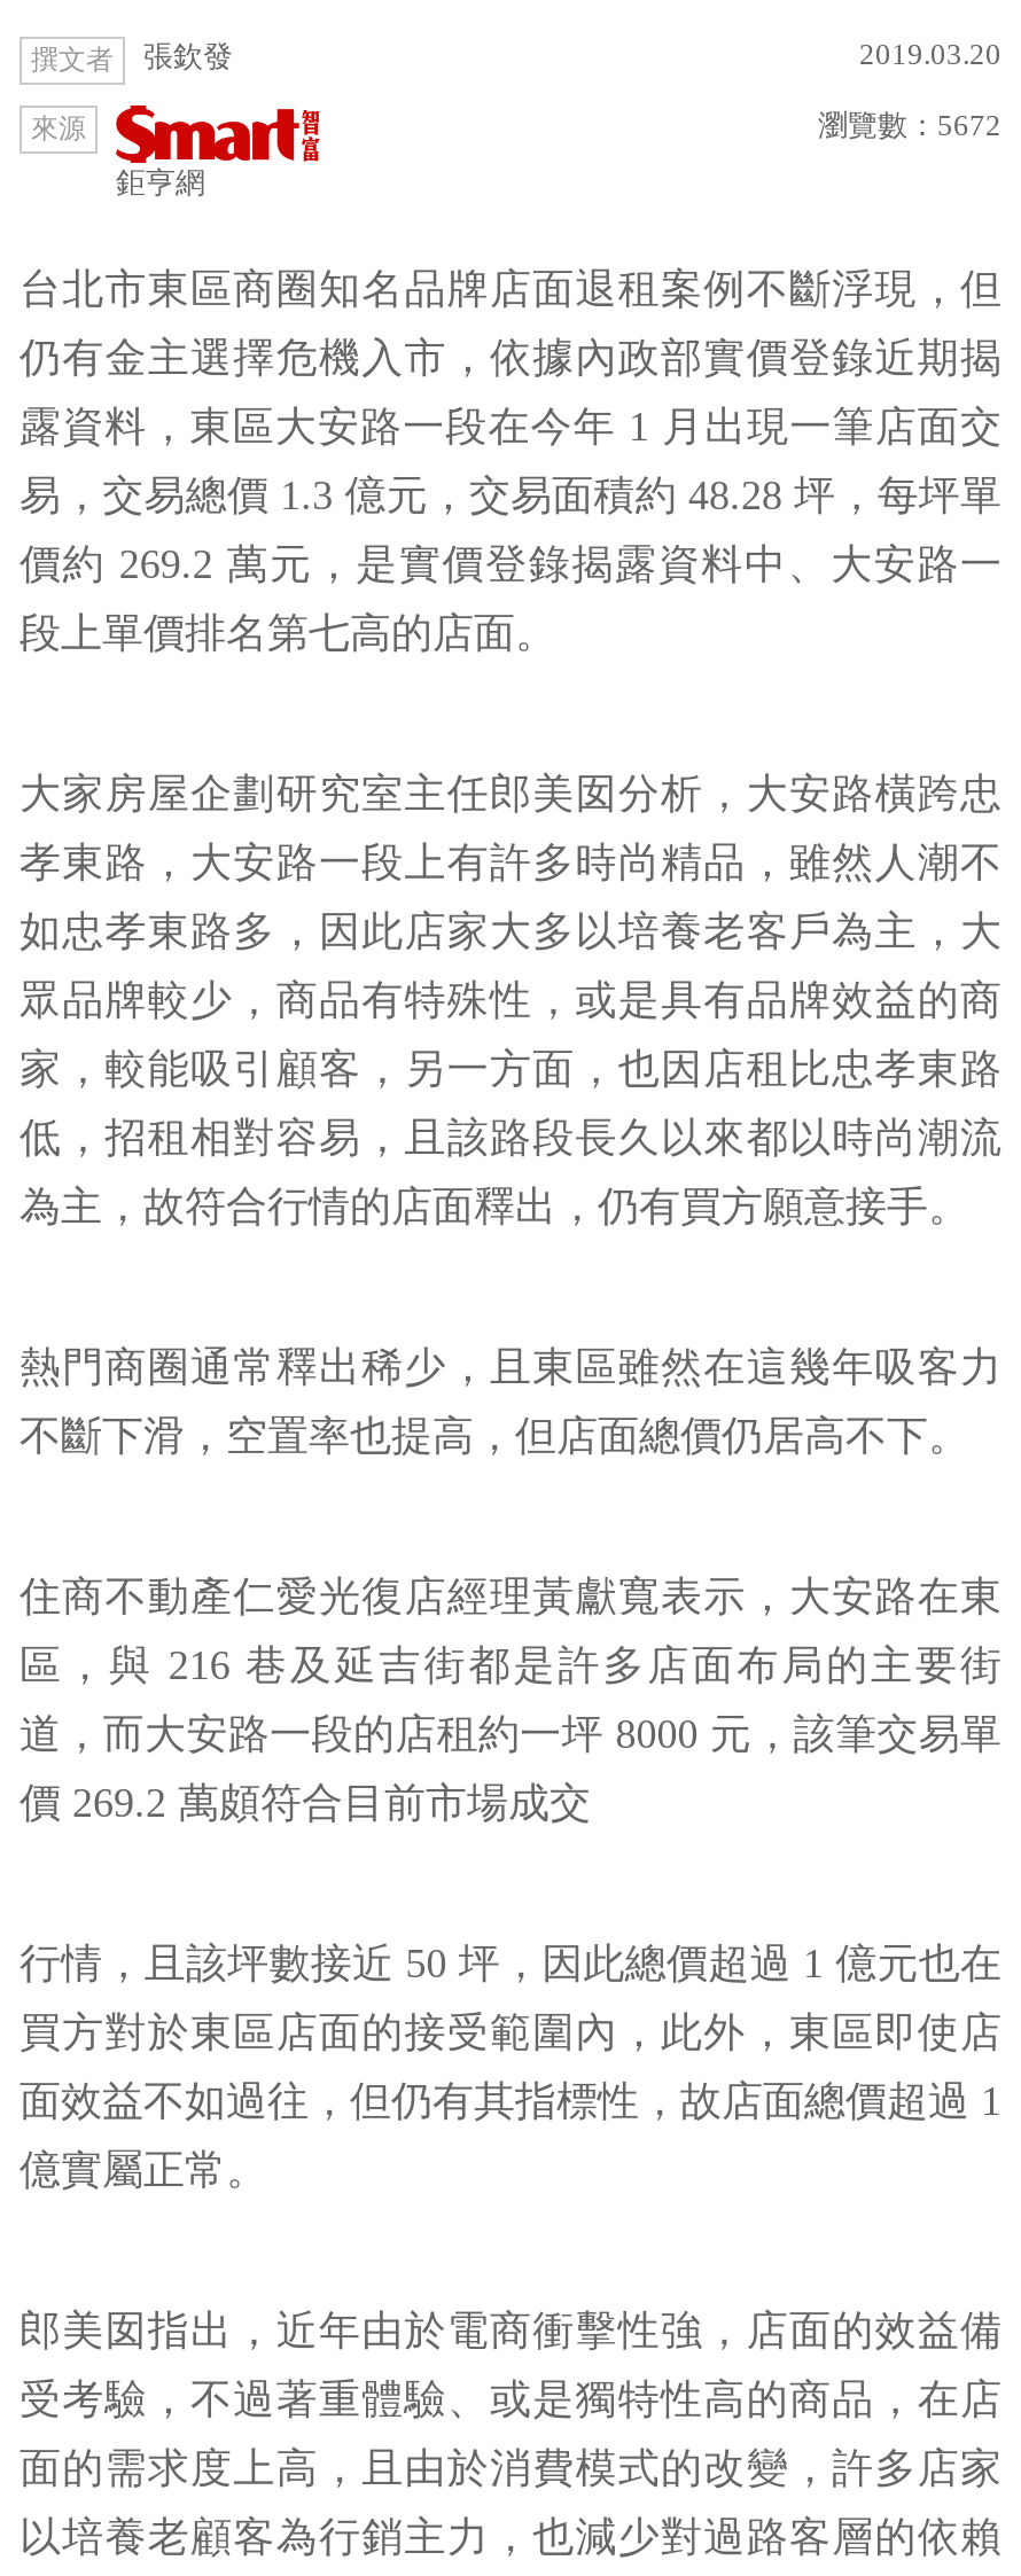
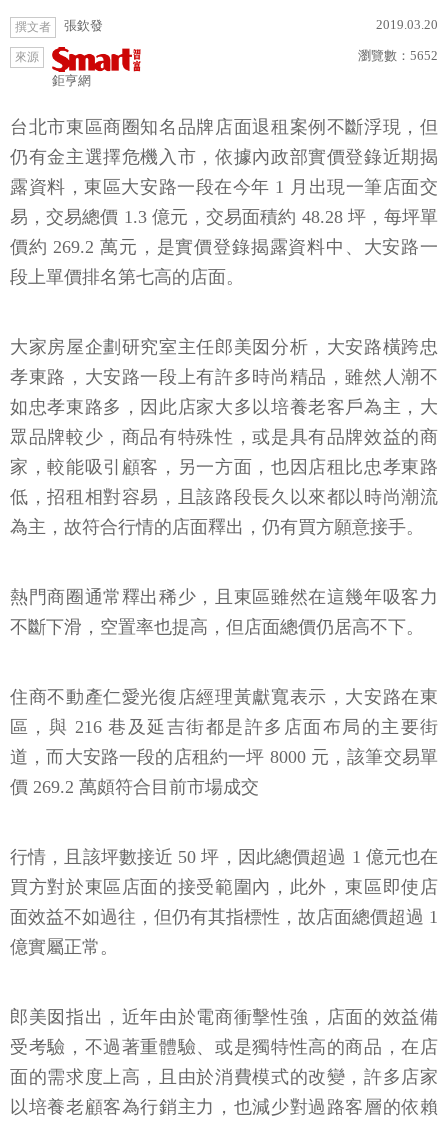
- 瀏覽數：5672
+ 瀏覽數：5652
